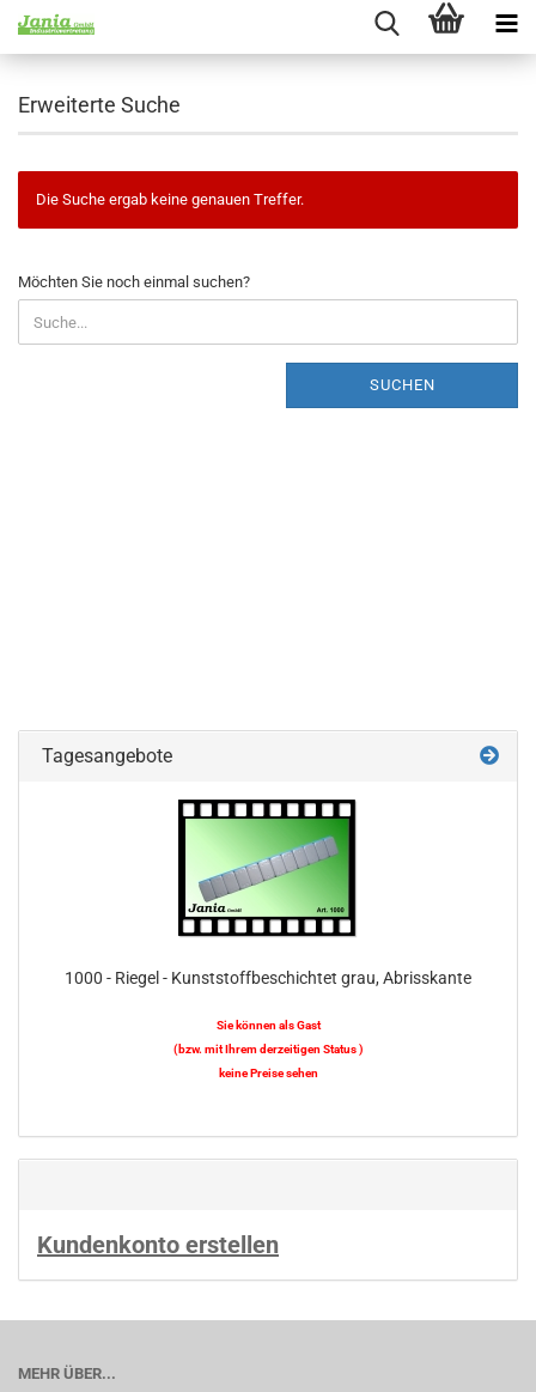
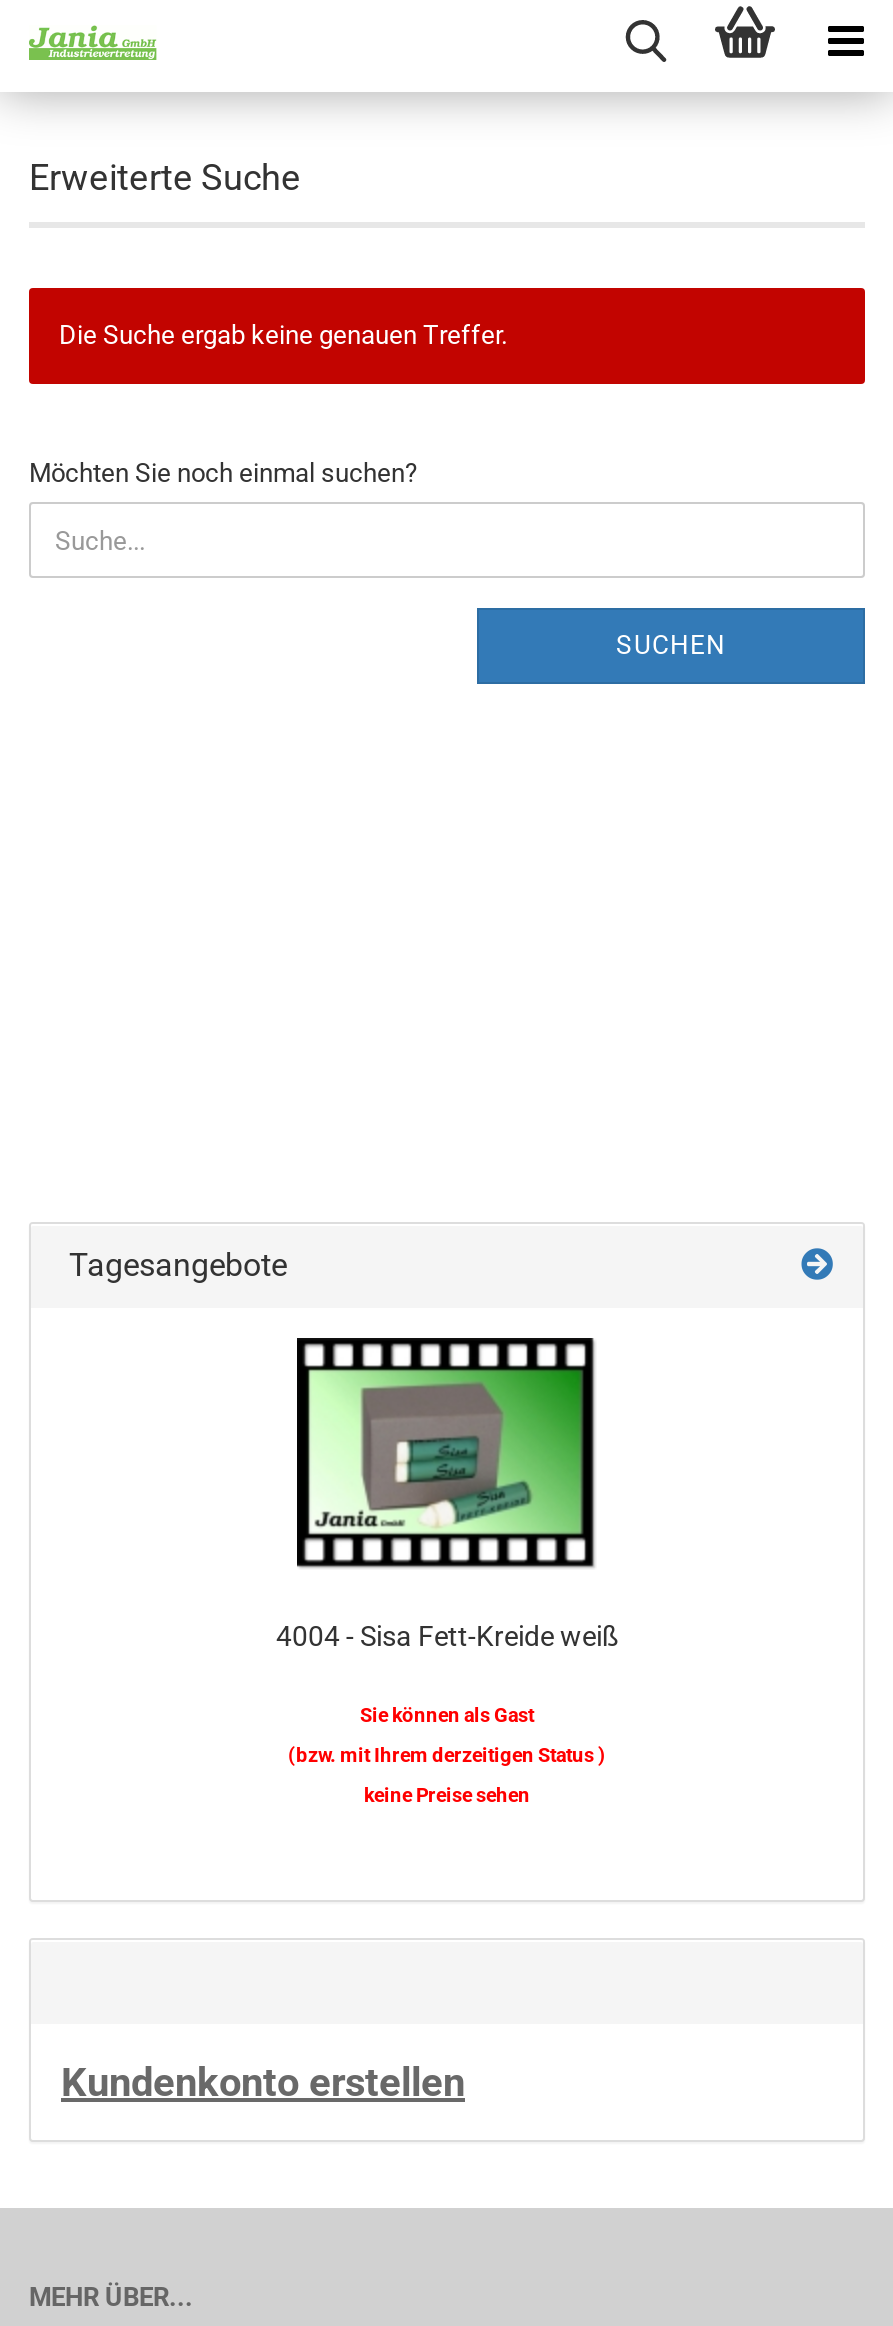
- [image]
+ [image]

- 1000 - Riegel - Kunststoffbeschichtet grau, Abrisskante
+ 4004 - Sisa Fett-Kreide weiß
